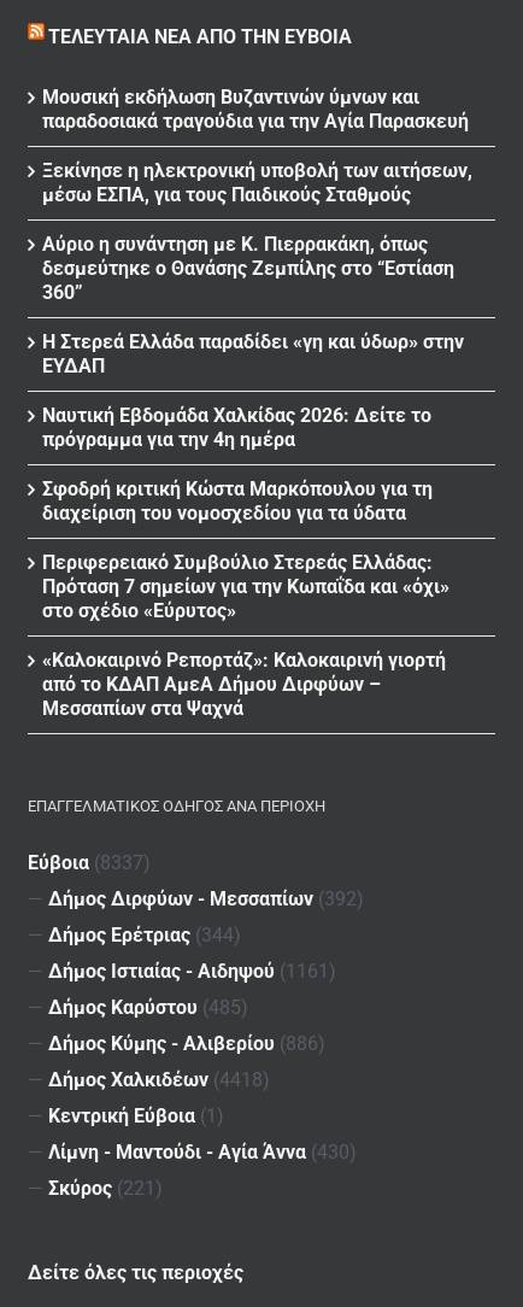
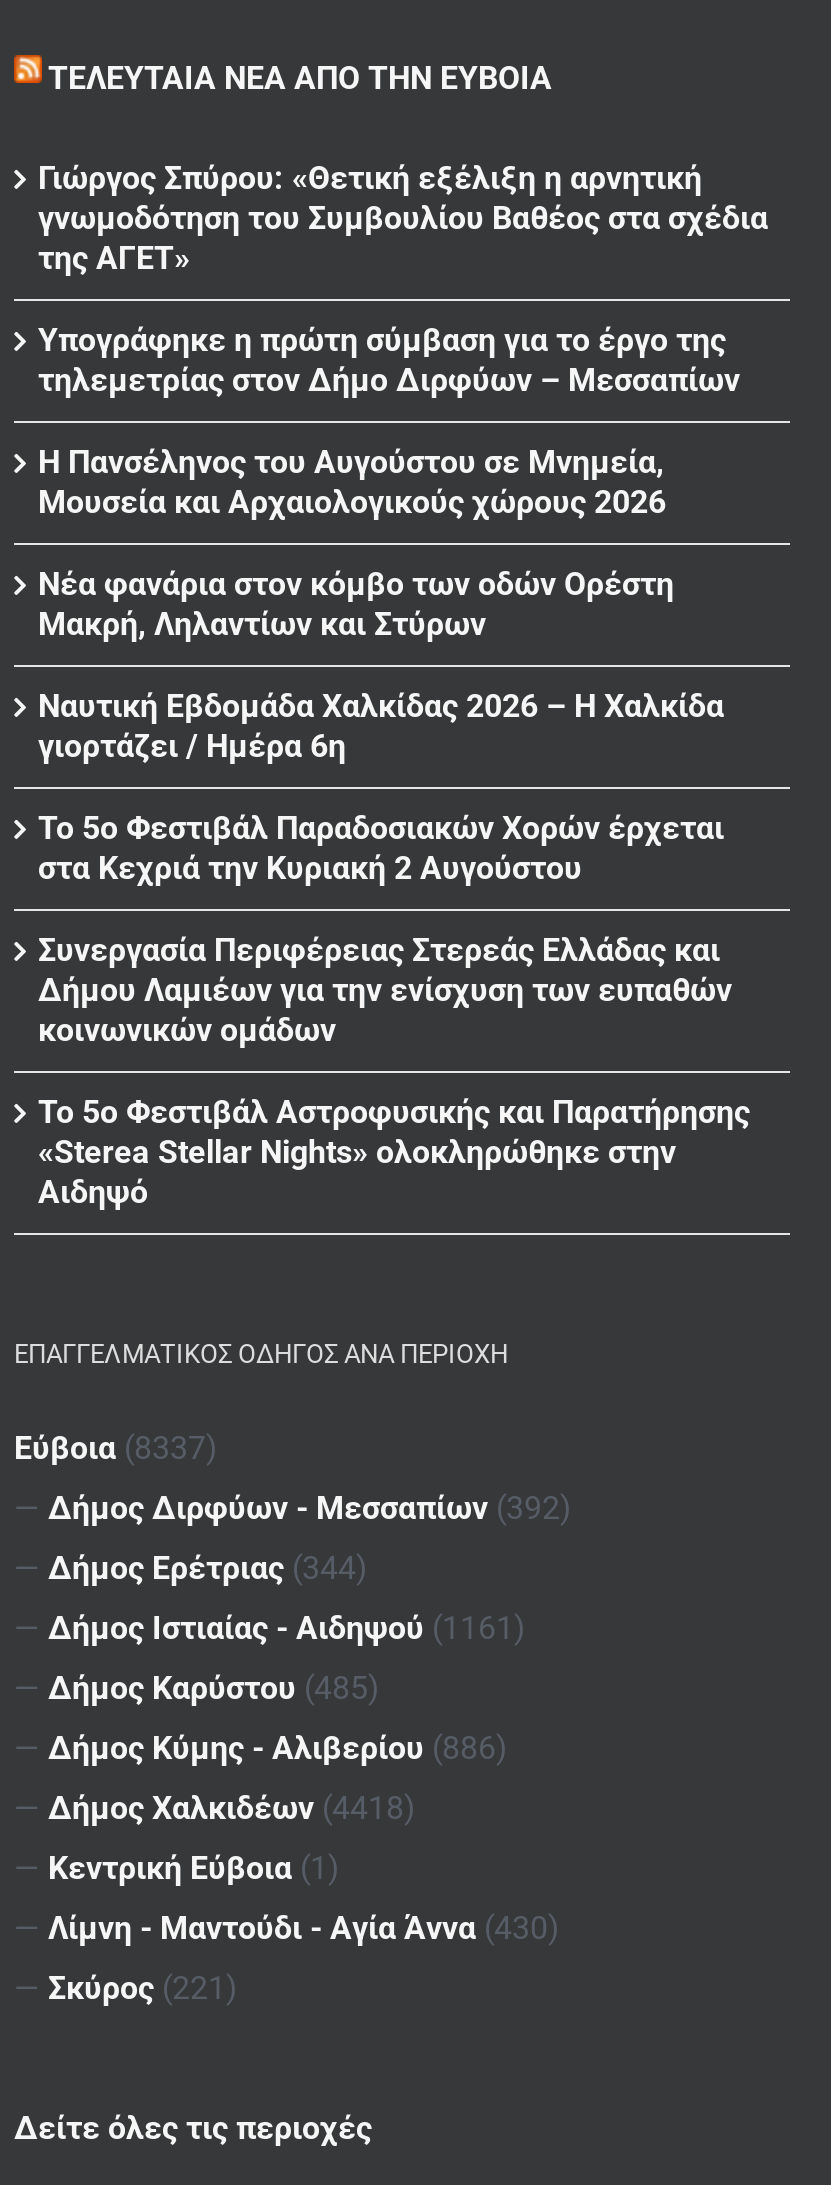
- Μουσική εκδήλωση Βυζαντινών ύμνων και
- παραδοσιακά τραγούδια για την Αγία Παρασκευή
+ Γιώργος Σπύρου: «Θετική εξέλιξη η αρνητική
+ γνωμοδότηση του Συμβουλίου Βαθέος στα σχέδια
+ της ΑΓΕΤ»

- Ξεκίνησε η ηλεκτρονική υποβολή των αιτήσεων,
- μέσω ΕΣΠΑ, για τους Παιδικούς Σταθμούς
+ Υπογράφηκε η πρώτη σύμβαση για το έργο της
+ τηλεμετρίας στον Δήμο Διρφύων – Μεσσαπίων

- Αύριο η συνάντηση με Κ. Πιερρακάκη, όπως
- δεσμεύτηκε ο Θανάσης Ζεμπίλης στο “Εστίαση
- 360”
+ Η Πανσέληνος του Αυγούστου σε Μνημεία,
+ Μουσεία και Αρχαιολογικούς χώρους 2026

- Η Στερεά Ελλάδα παραδίδει «γη και ύδωρ» στην
- ΕΥΔΑΠ
+ Νέα φανάρια στον κόμβο των οδών Ορέστη
+ Μακρή, Ληλαντίων και Στύρων

- Ναυτική Εβδομάδα Χαλκίδας 2026: Δείτε το
- πρόγραμμα για την 4η ημέρα
+ Ναυτική Εβδομάδα Χαλκίδας 2026 – Η Χαλκίδα
+ γιορτάζει / Ημέρα 6η

- Σφοδρή κριτική Κώστα Μαρκόπουλου για τη
- διαχείριση του νομοσχεδίου για τα ύδατα
+ Το 5ο Φεστιβάλ Παραδοσιακών Χορών έρχεται
+ στα Κεχριά την Κυριακή 2 Αυγούστου

- Περιφερειακό Συμβούλιο Στερεάς Ελλάδας:
- Πρόταση 7 σημείων για την Κωπαΐδα και «όχι»
- στο σχέδιο «Εύρυτος»
+ Συνεργασία Περιφέρειας Στερεάς Ελλάδας και
+ Δήμου Λαμιέων για την ενίσχυση των ευπαθών
+ κοινωνικών ομάδων

- «Καλοκαιρινό Ρεπορτάζ»: Καλοκαιρινή γιορτή
- από το ΚΔΑΠ ΑμεΑ Δήμου Διρφύων –
- Μεσσαπίων στα Ψαχνά
+ Το 5ο Φεστιβάλ Αστροφυσικής και Παρατήρησης
+ «Sterea Stellar Nights» ολοκληρώθηκε στην
+ Αιδηψό
